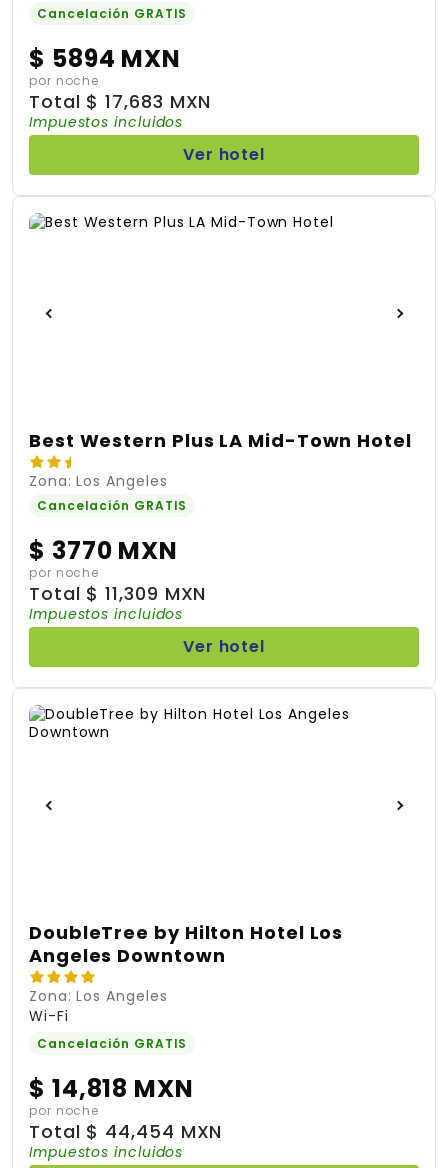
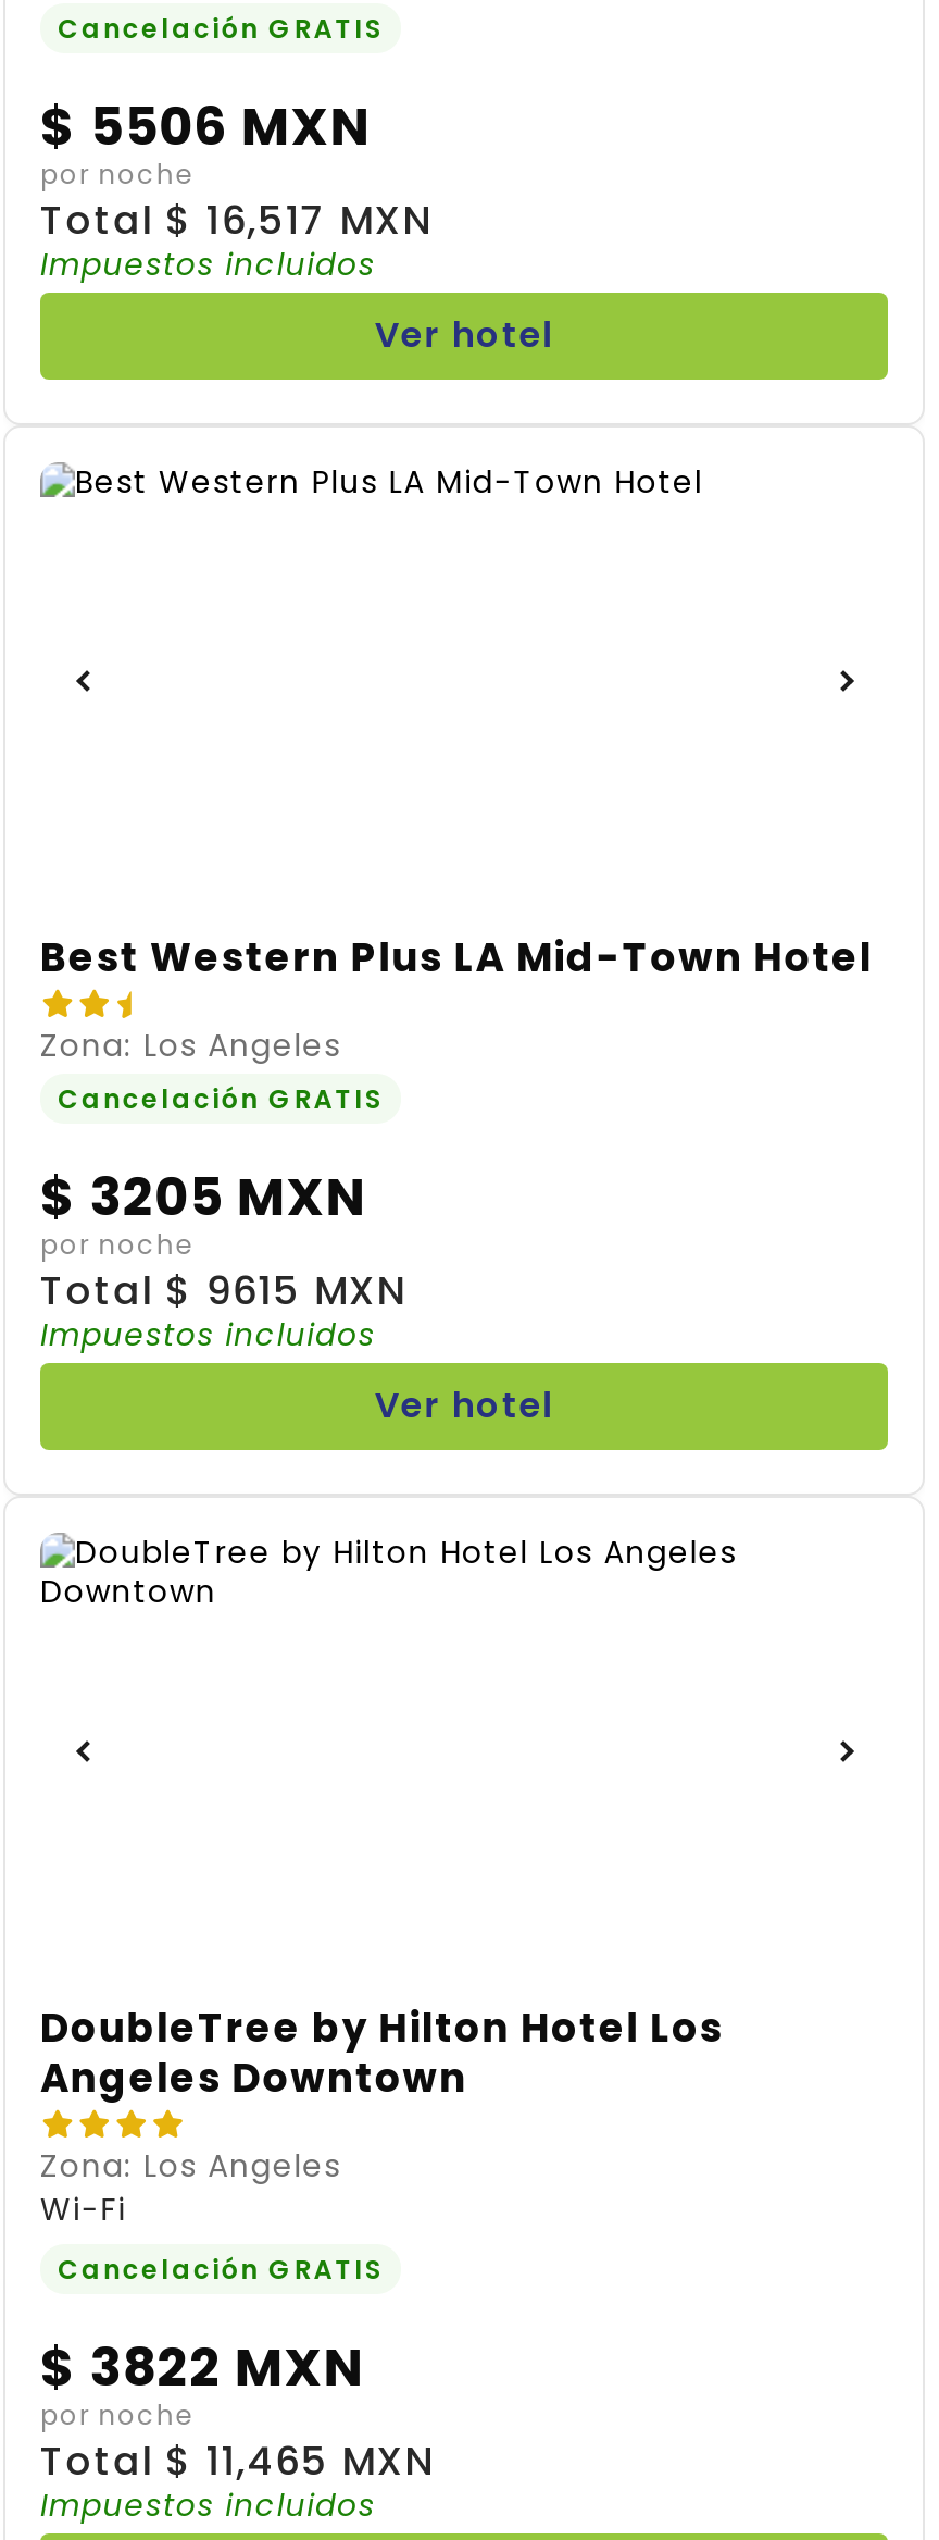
- $5894 MXN
+ $5506 MXN

- Total $17,683 MXN
+ Total $16,517 MXN

- $3770 MXN
+ $3205 MXN

- Total $11,309 MXN
+ Total $9615 MXN

- $14,818 MXN
+ $3822 MXN

- Total $44,454 MXN
+ Total $11,465 MXN
